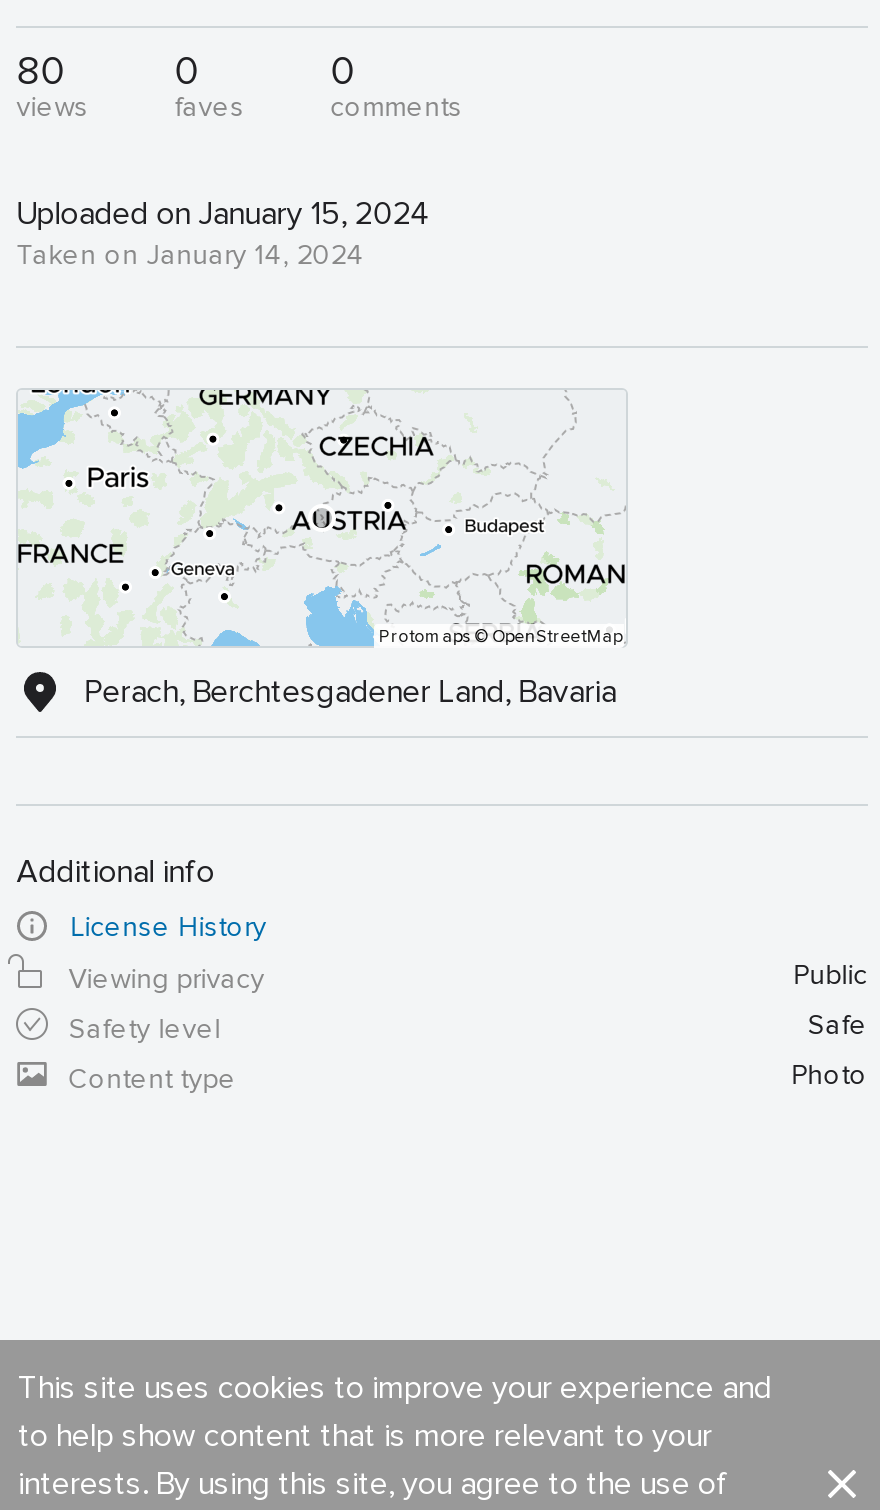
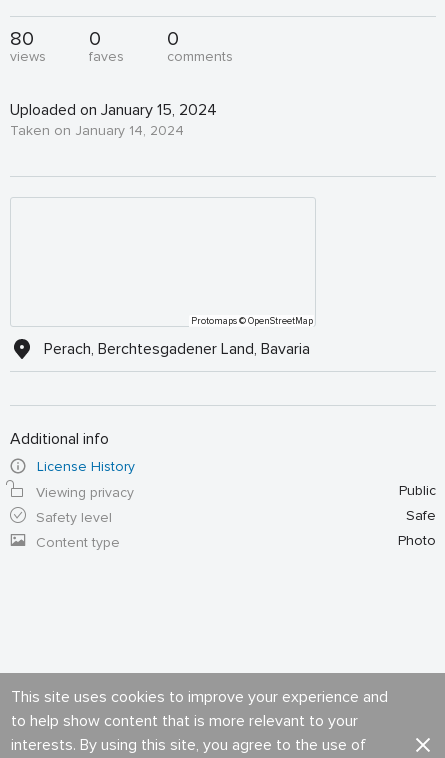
- [image]
